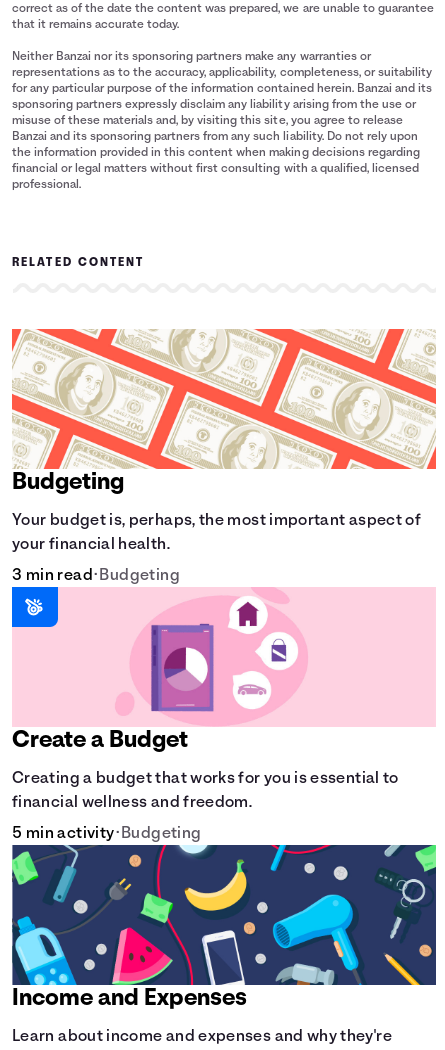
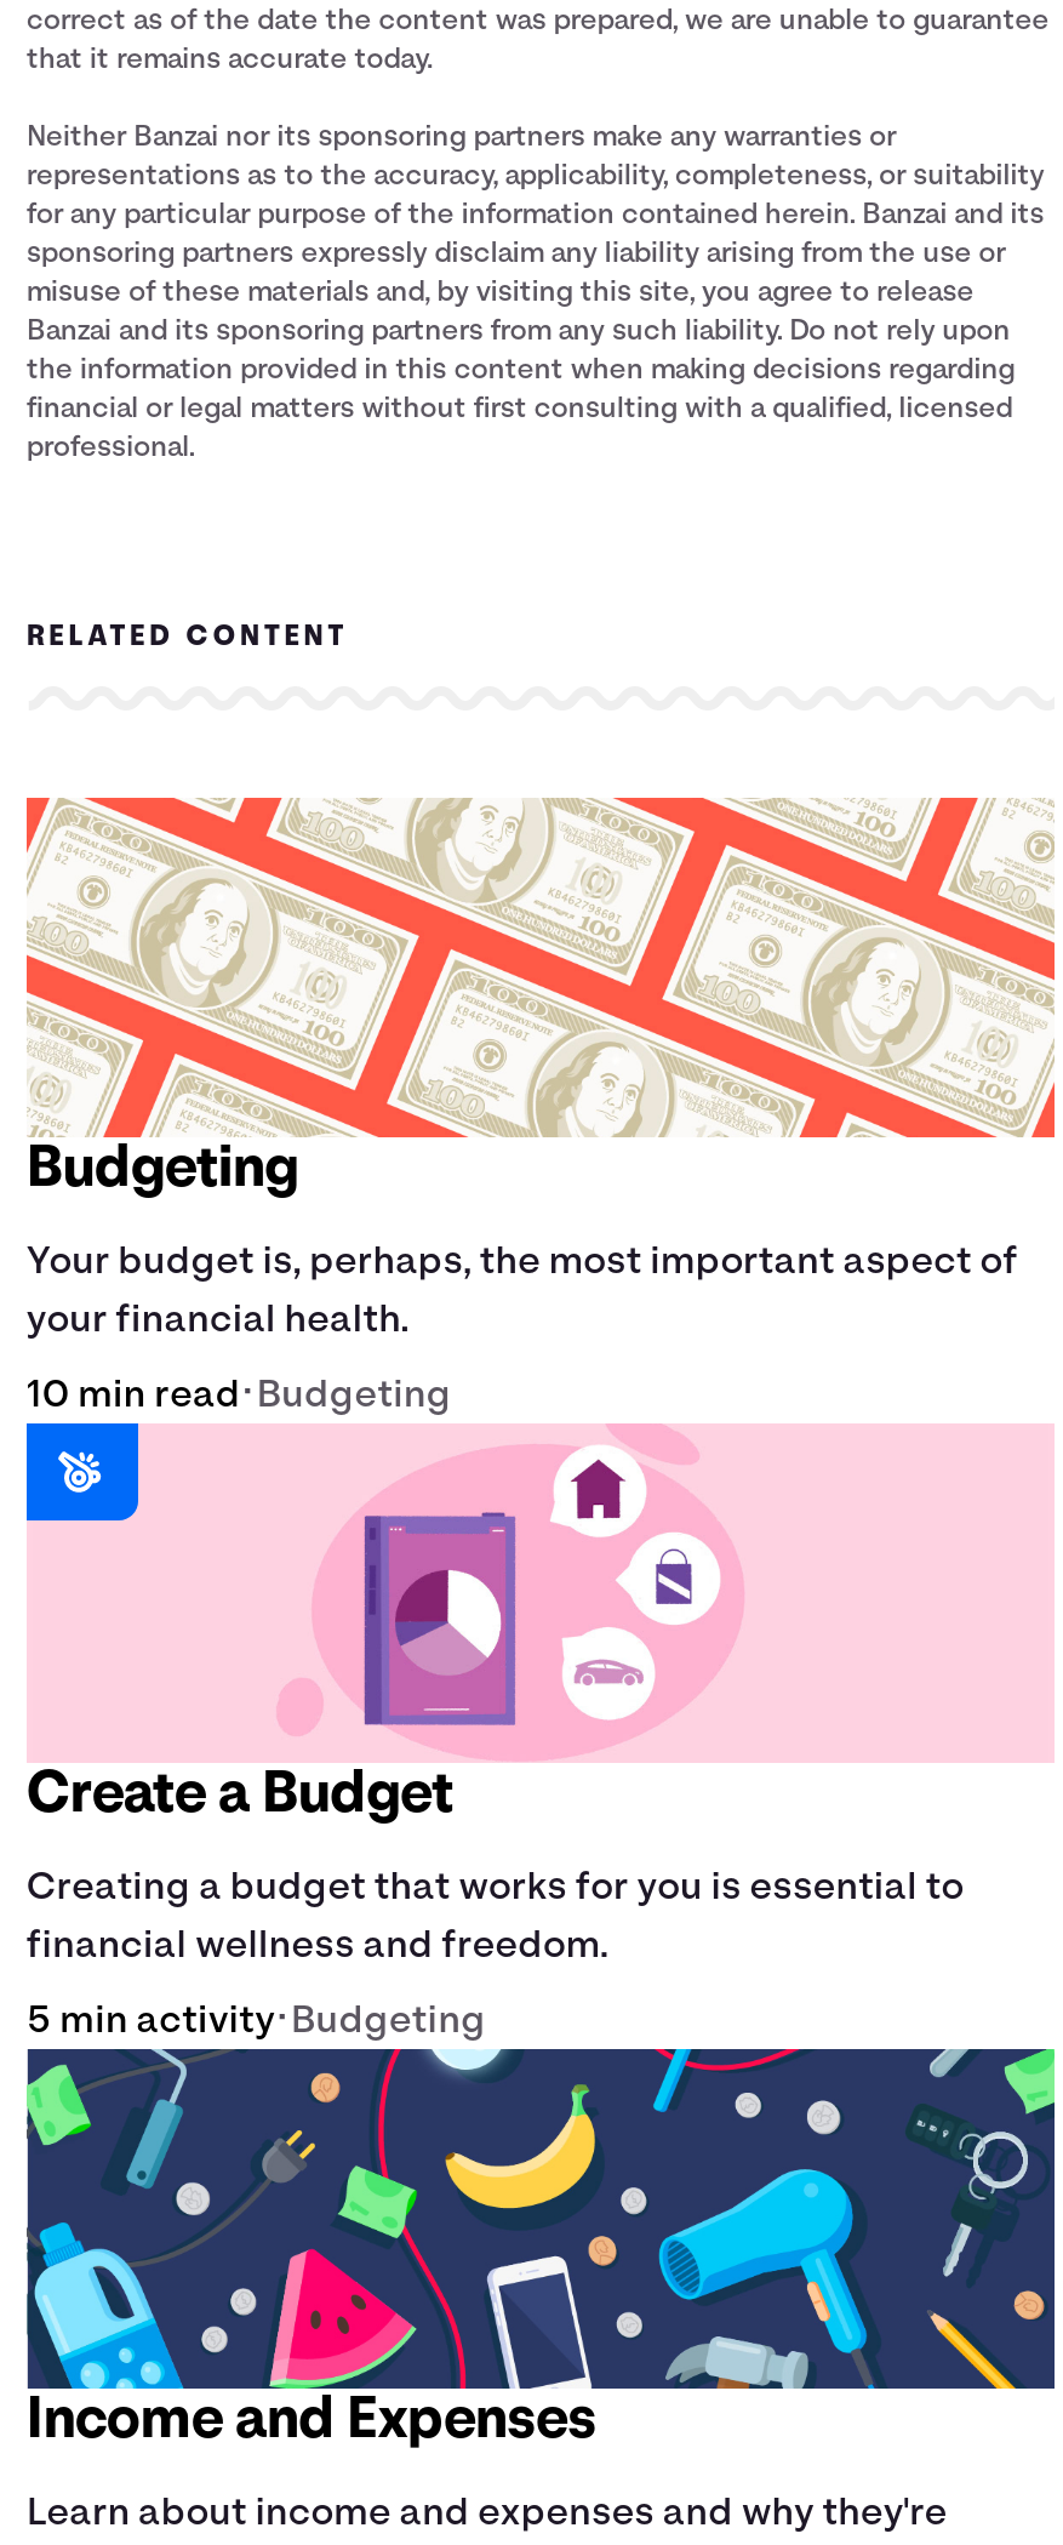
- 3 min read • Budgeting
+ 10 min read • Budgeting
